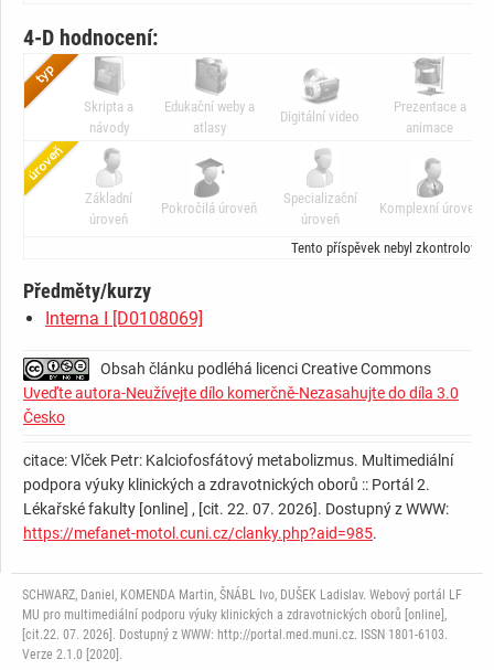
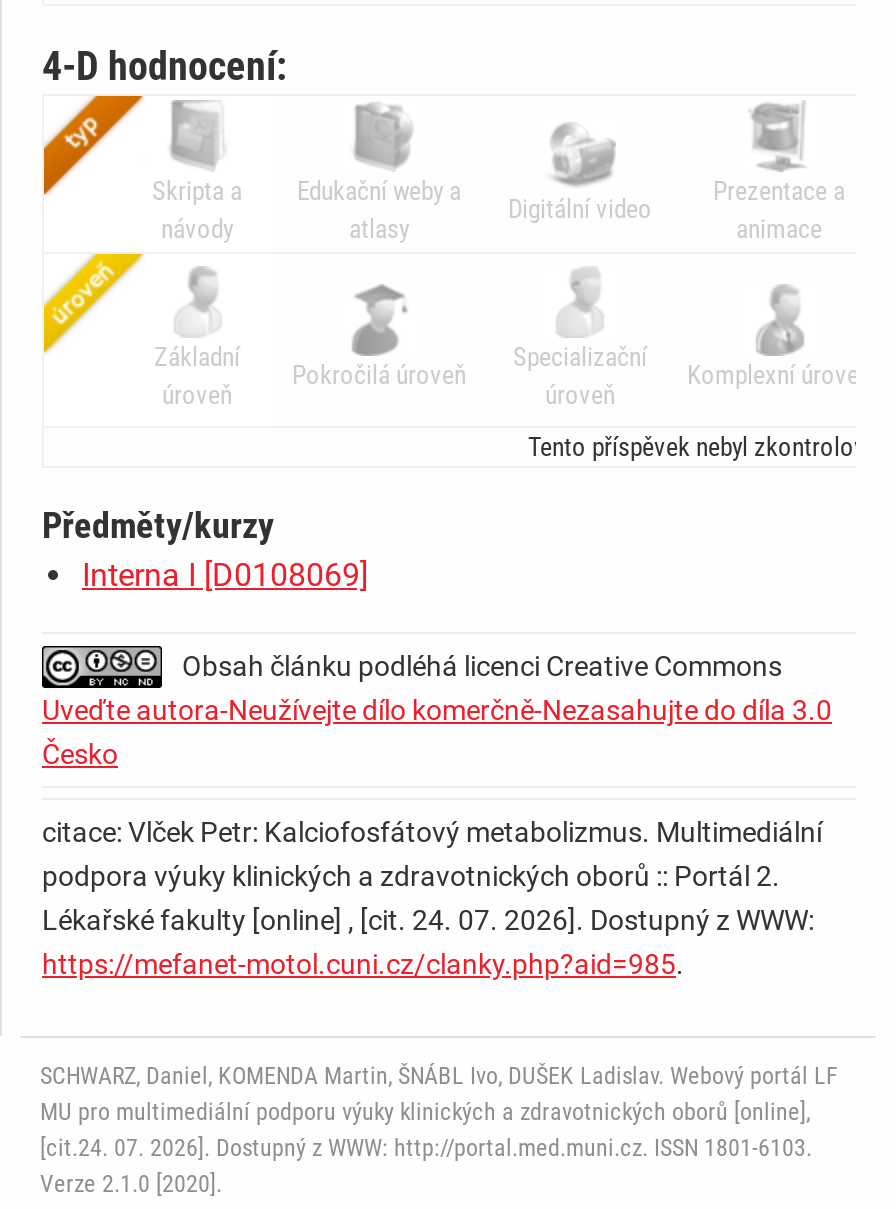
- Lékařské fakulty [online] , [cit. 22. 07. 2026]. Dostupný z WWW:
+ Lékařské fakulty [online] , [cit. 24. 07. 2026]. Dostupný z WWW:

- [cit.22. 07. 2026]. Dostupný z WWW: http://portal.med.muni.cz. ISSN 1801-6103.
+ [cit.24. 07. 2026]. Dostupný z WWW: http://portal.med.muni.cz. ISSN 1801-6103.
